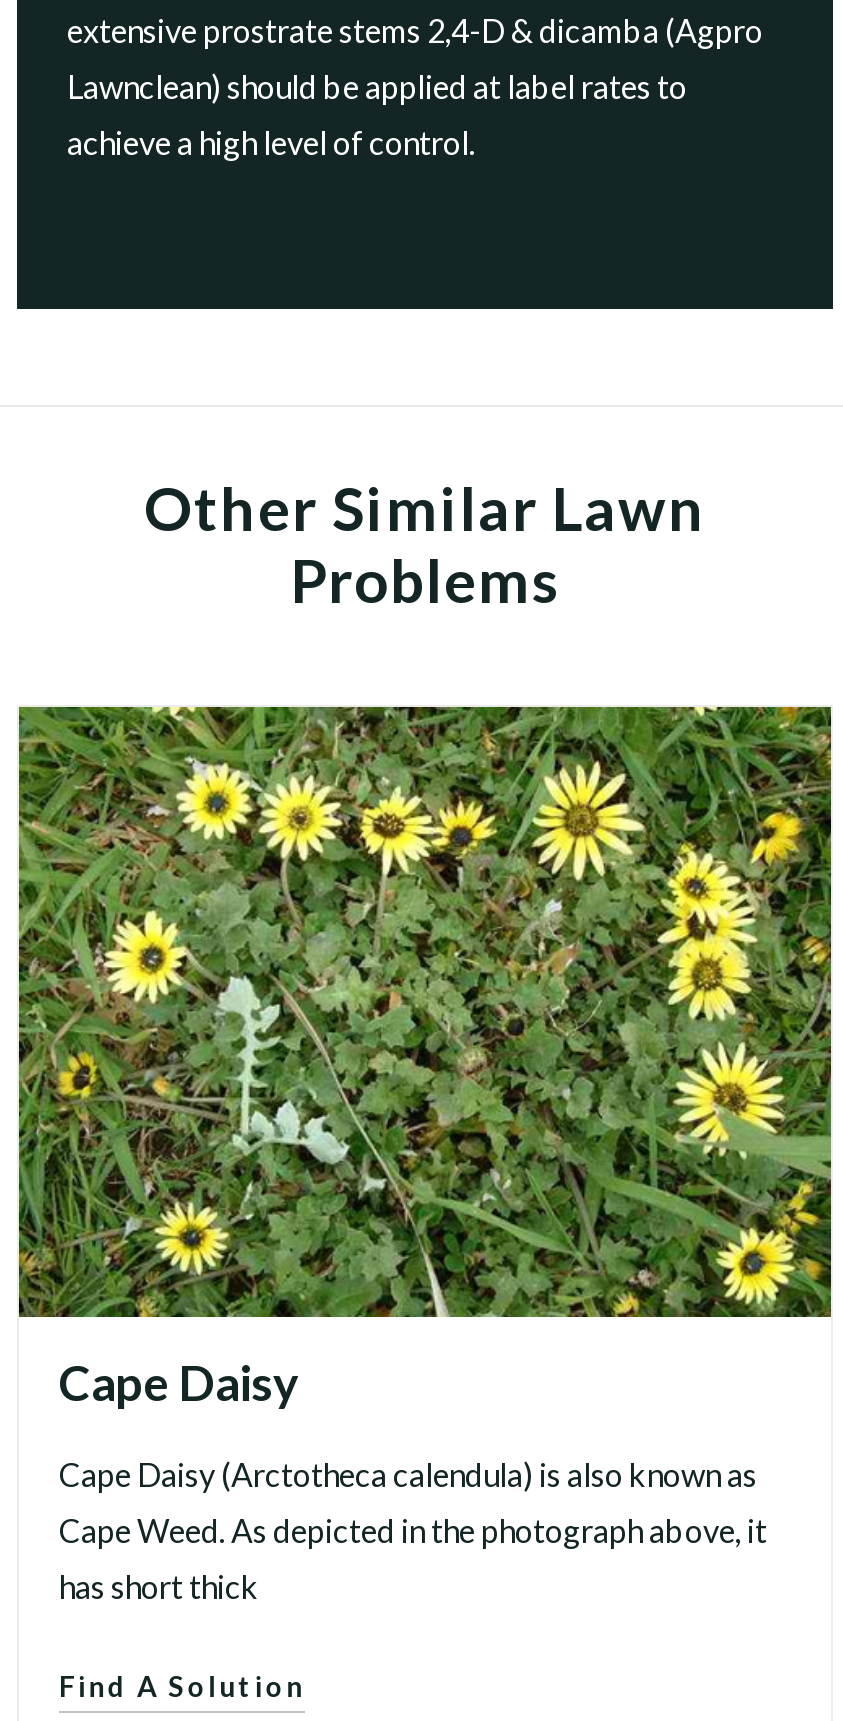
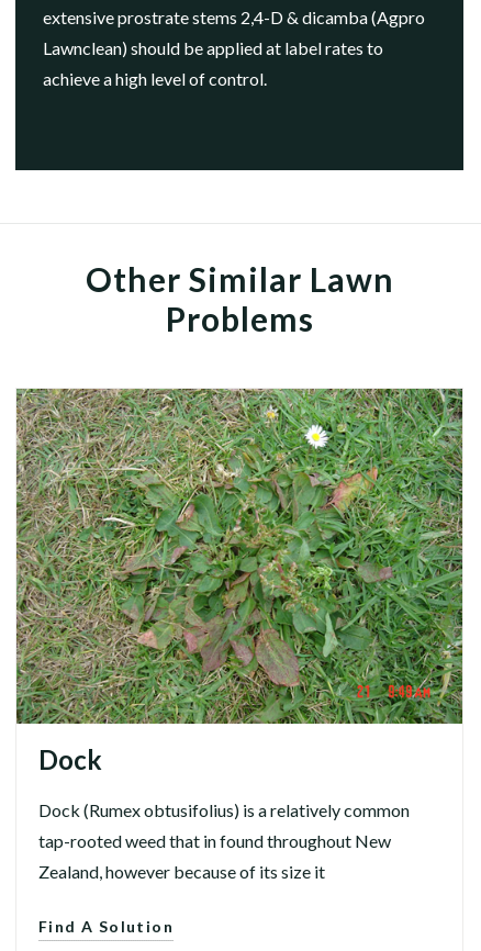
- [image]
- Cape Daisy
+ [image]
+ Dock

- Cape Daisy (Arctotheca calendula) is also known as
+ Dock (Rumex obtusifolius) is a relatively common

- Cape Weed. As depicted in the photograph above, it
+ tap-rooted weed that in found throughout New

- has short thick
+ Zealand, however because of its size it
